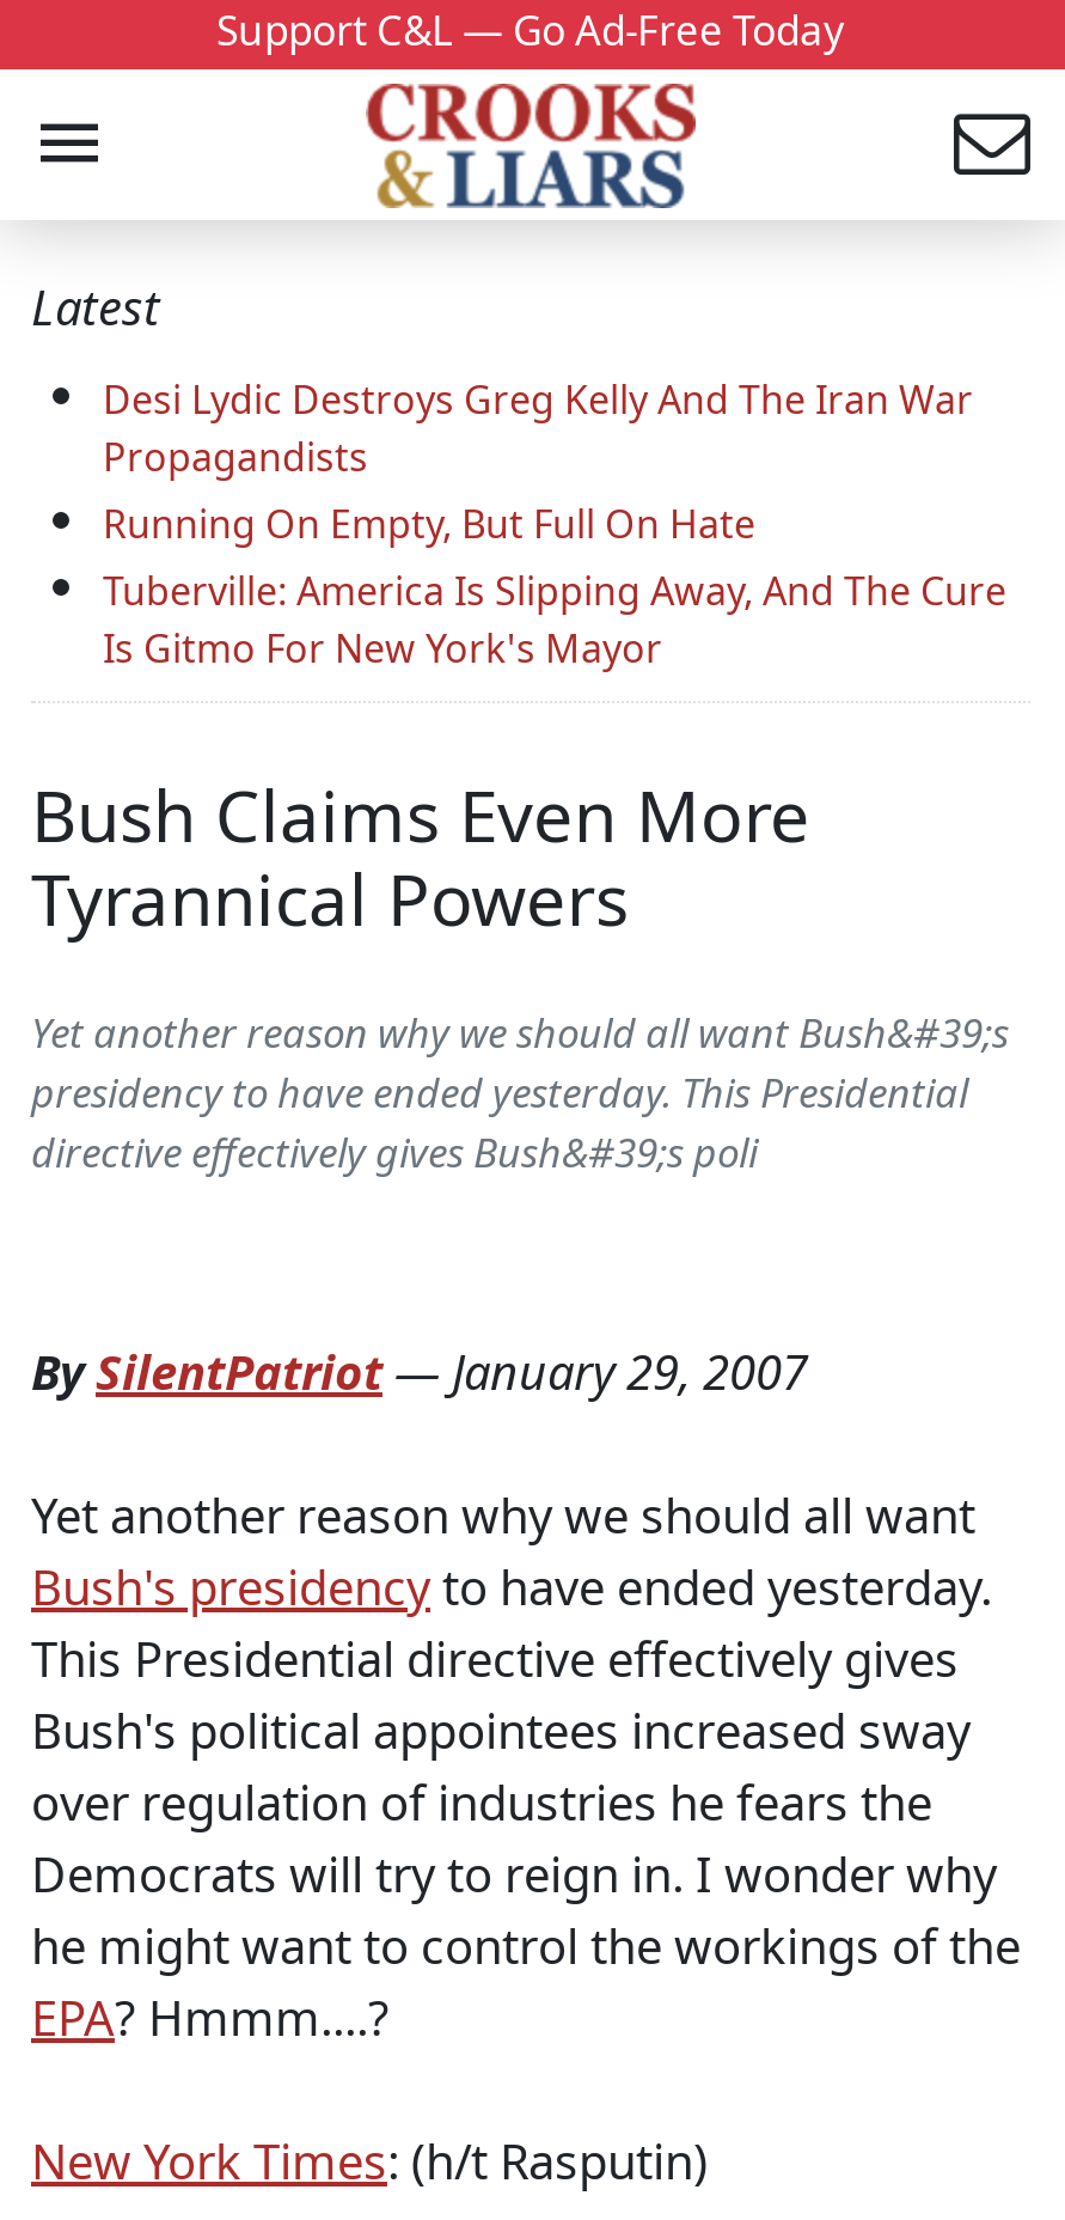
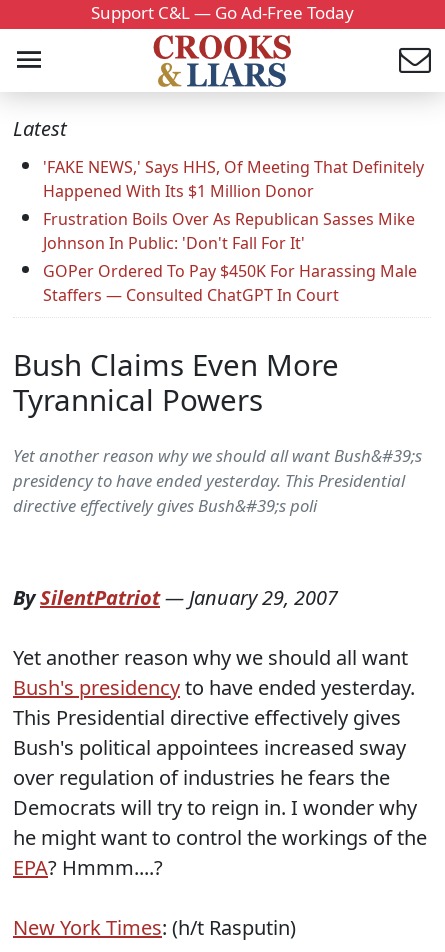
- Desi Lydic Destroys Greg Kelly And The Iran War
- Propagandists
- Running On Empty, But Full On Hate
- Tuberville: America Is Slipping Away, And The Cure
- Is Gitmo For New York's Mayor
+ 'FAKE NEWS,' Says HHS, Of Meeting That Definitely
+ Happened With Its $1 Million Donor
+ Frustration Boils Over As Republican Sasses Mike
+ Johnson In Public: 'Don't Fall For It'
+ GOPer Ordered To Pay $450K For Harassing Male
+ Staffers — Consulted ChatGPT In Court
